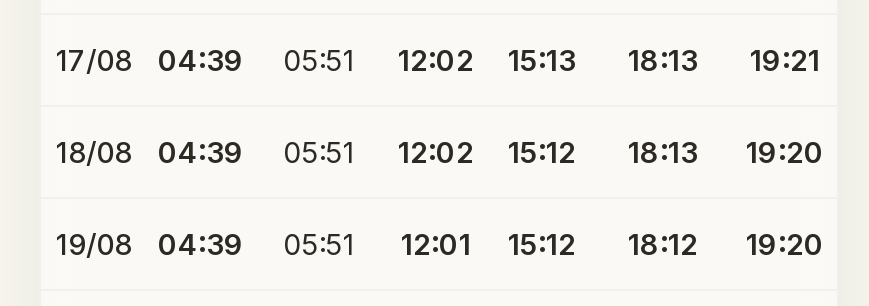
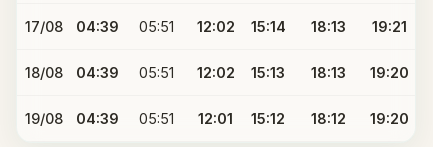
- 17/08 04:39 05:51 12:02 15:13 18:13 19:21
+ 17/08 04:39 05:51 12:02 15:14 18:13 19:21

- 18/08 04:39 05:51 12:02 15:12 18:13 19:20
+ 18/08 04:39 05:51 12:02 15:13 18:13 19:20
